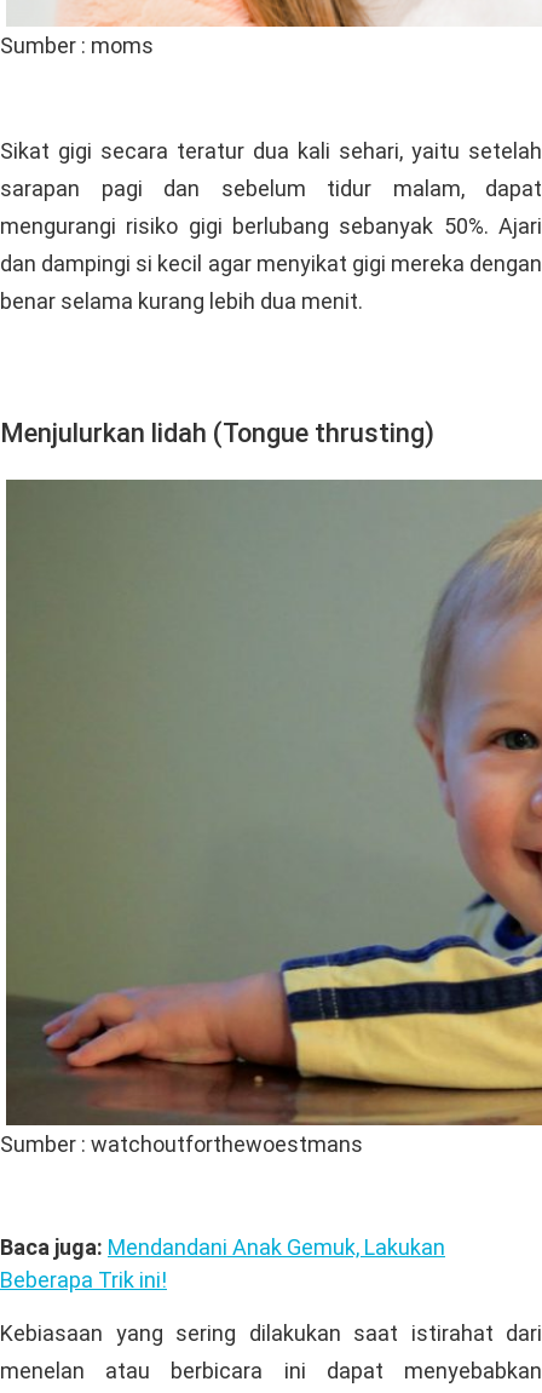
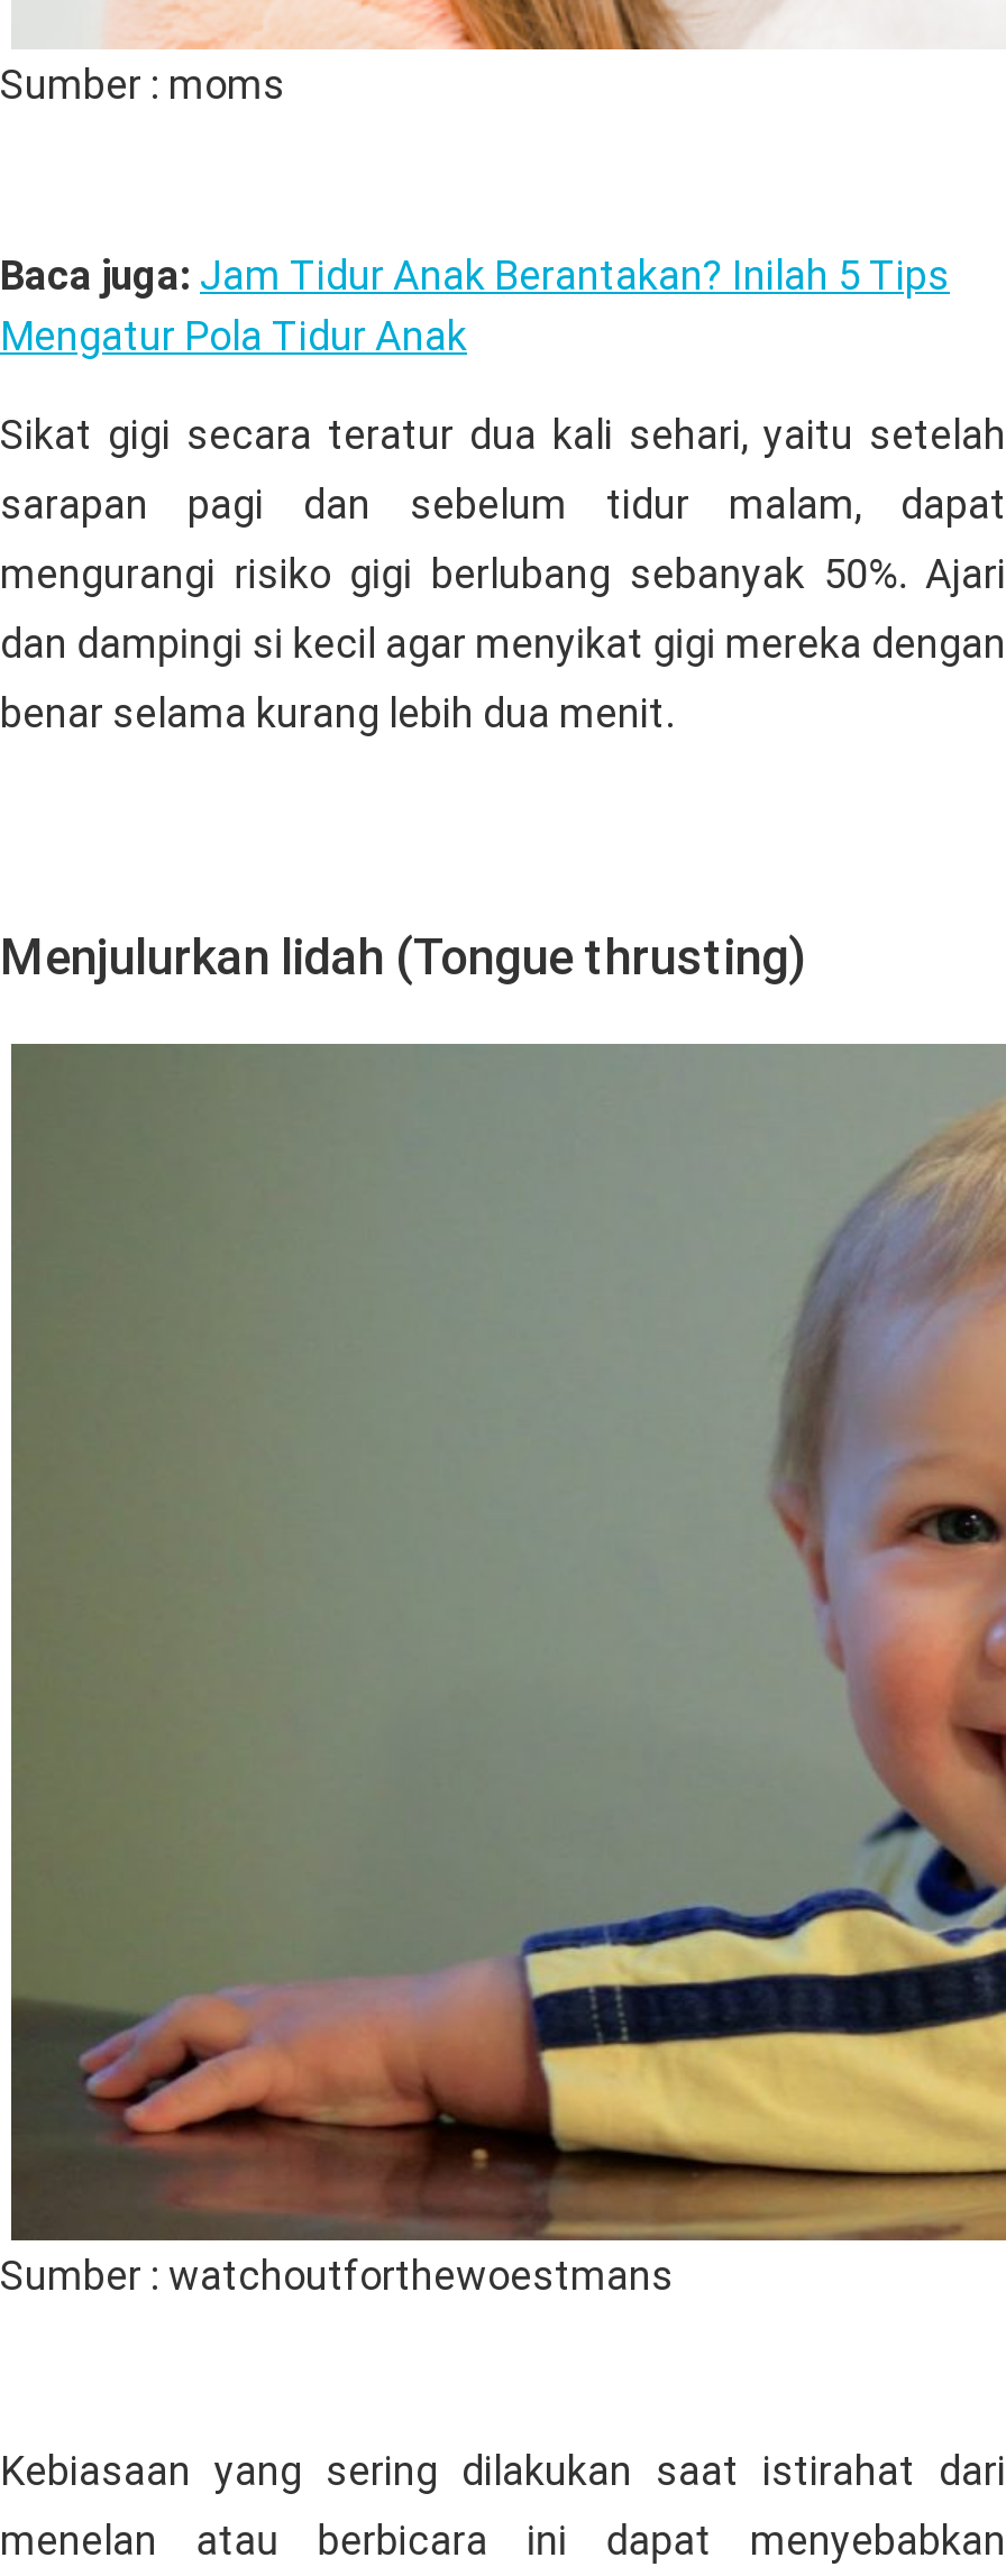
+ Baca juga: Jam Tidur Anak Berantakan? Inilah 5 Tips
+ Mengatur Pola Tidur Anak

moved down: [image] | Sikat gigi secara teratur dua kali sehari, yaitu setelah | sarapan pagi dan sebelum tidur malam, dapat | mengurangi risiko gigi berlubang sebanyak 50%. Ajari | dan dampingi si kecil agar menyikat gigi mereka dengan | benar selama kurang lebih dua menit. | Menjulurkan lidah (Tongue thrusting) | Sumber : watchoutforthewoestmans

- Baca juga: Mendandani Anak Gemuk, Lakukan
- Beberapa Trik ini!
